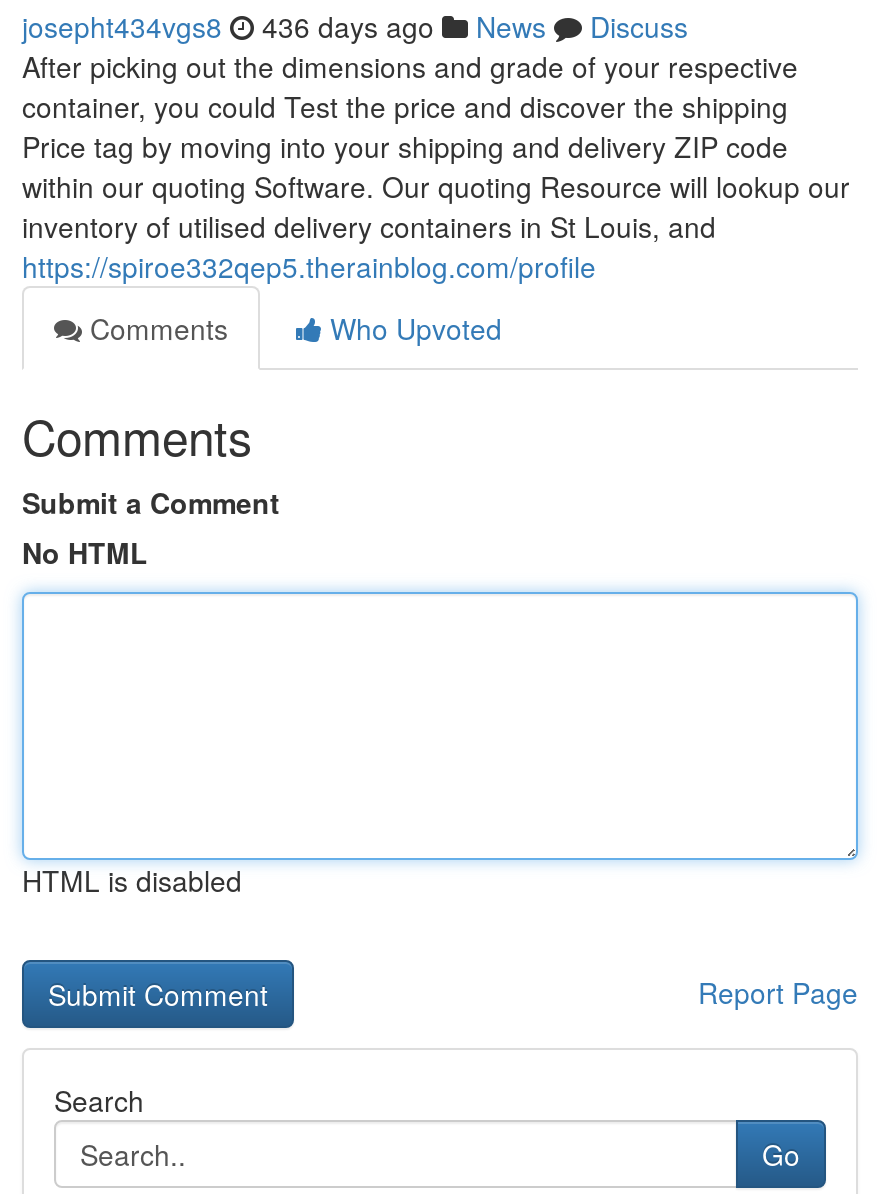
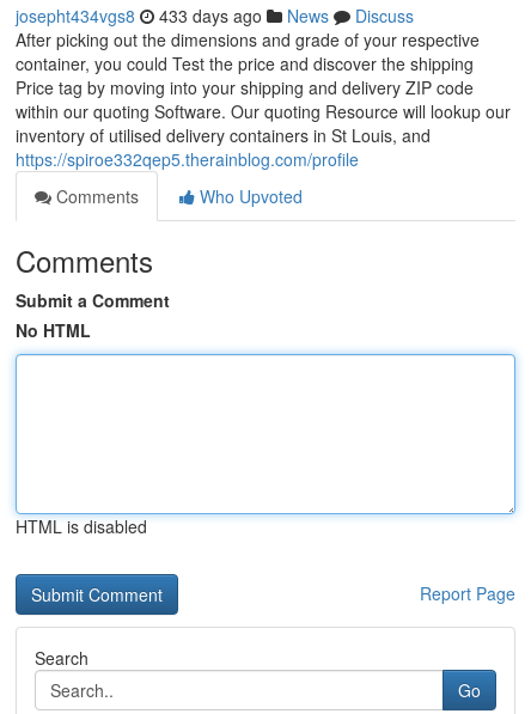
- josepht434vgs8 436 days ago News Discuss
+ josepht434vgs8 433 days ago News Discuss
